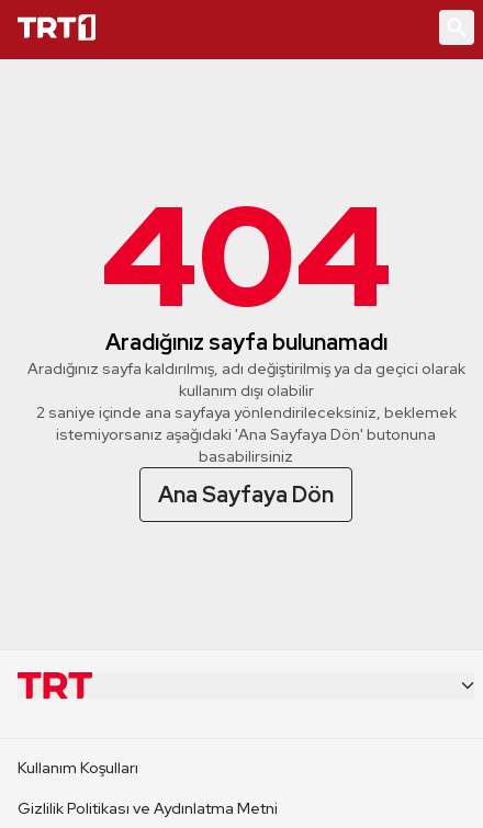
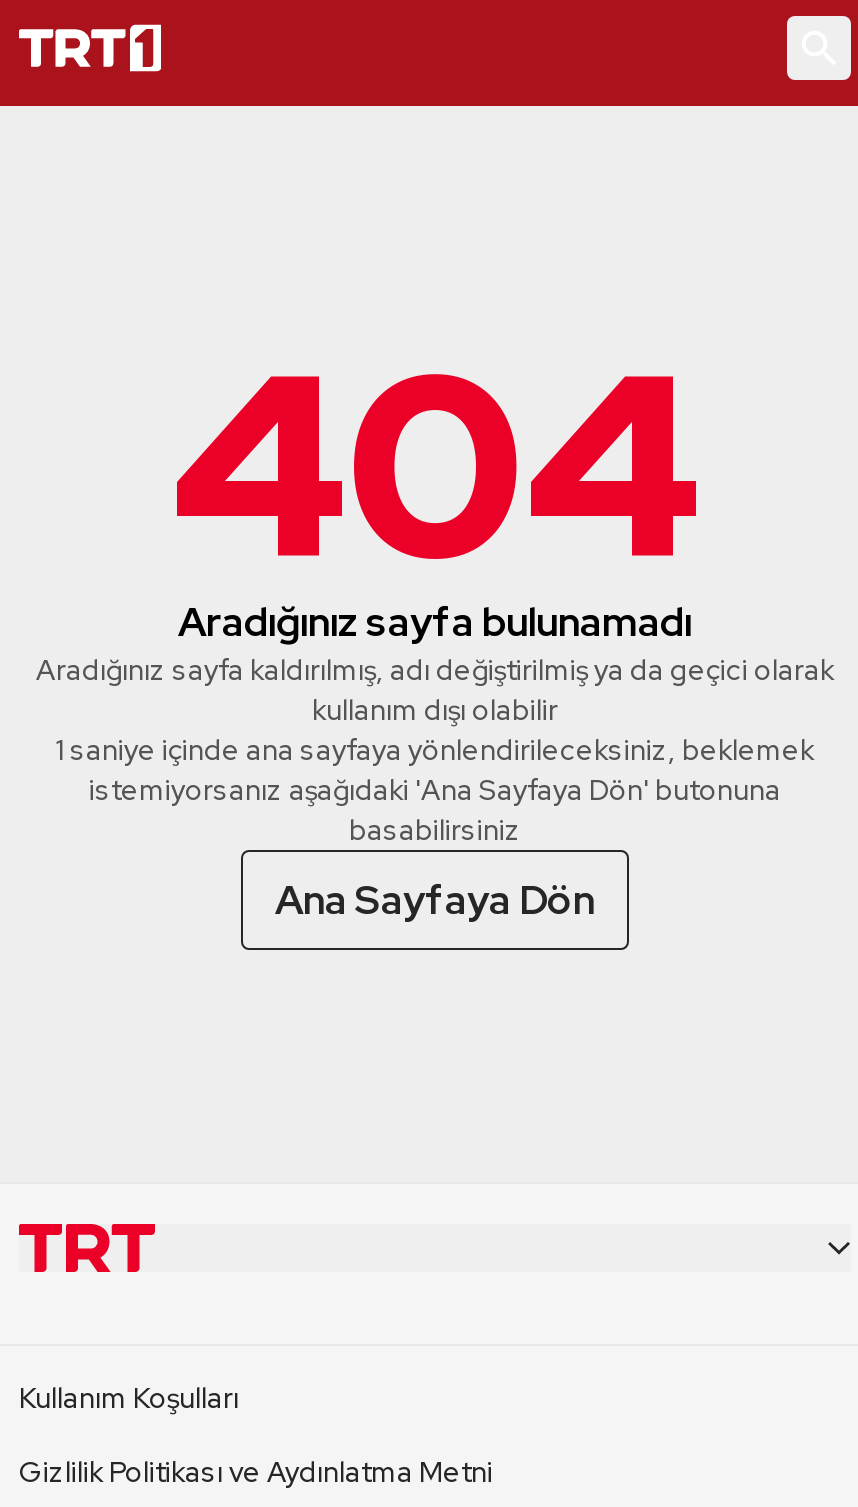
- 2 saniye içinde ana sayfaya yönlendirileceksiniz, beklemek
+ 1 saniye içinde ana sayfaya yönlendirileceksiniz, beklemek
